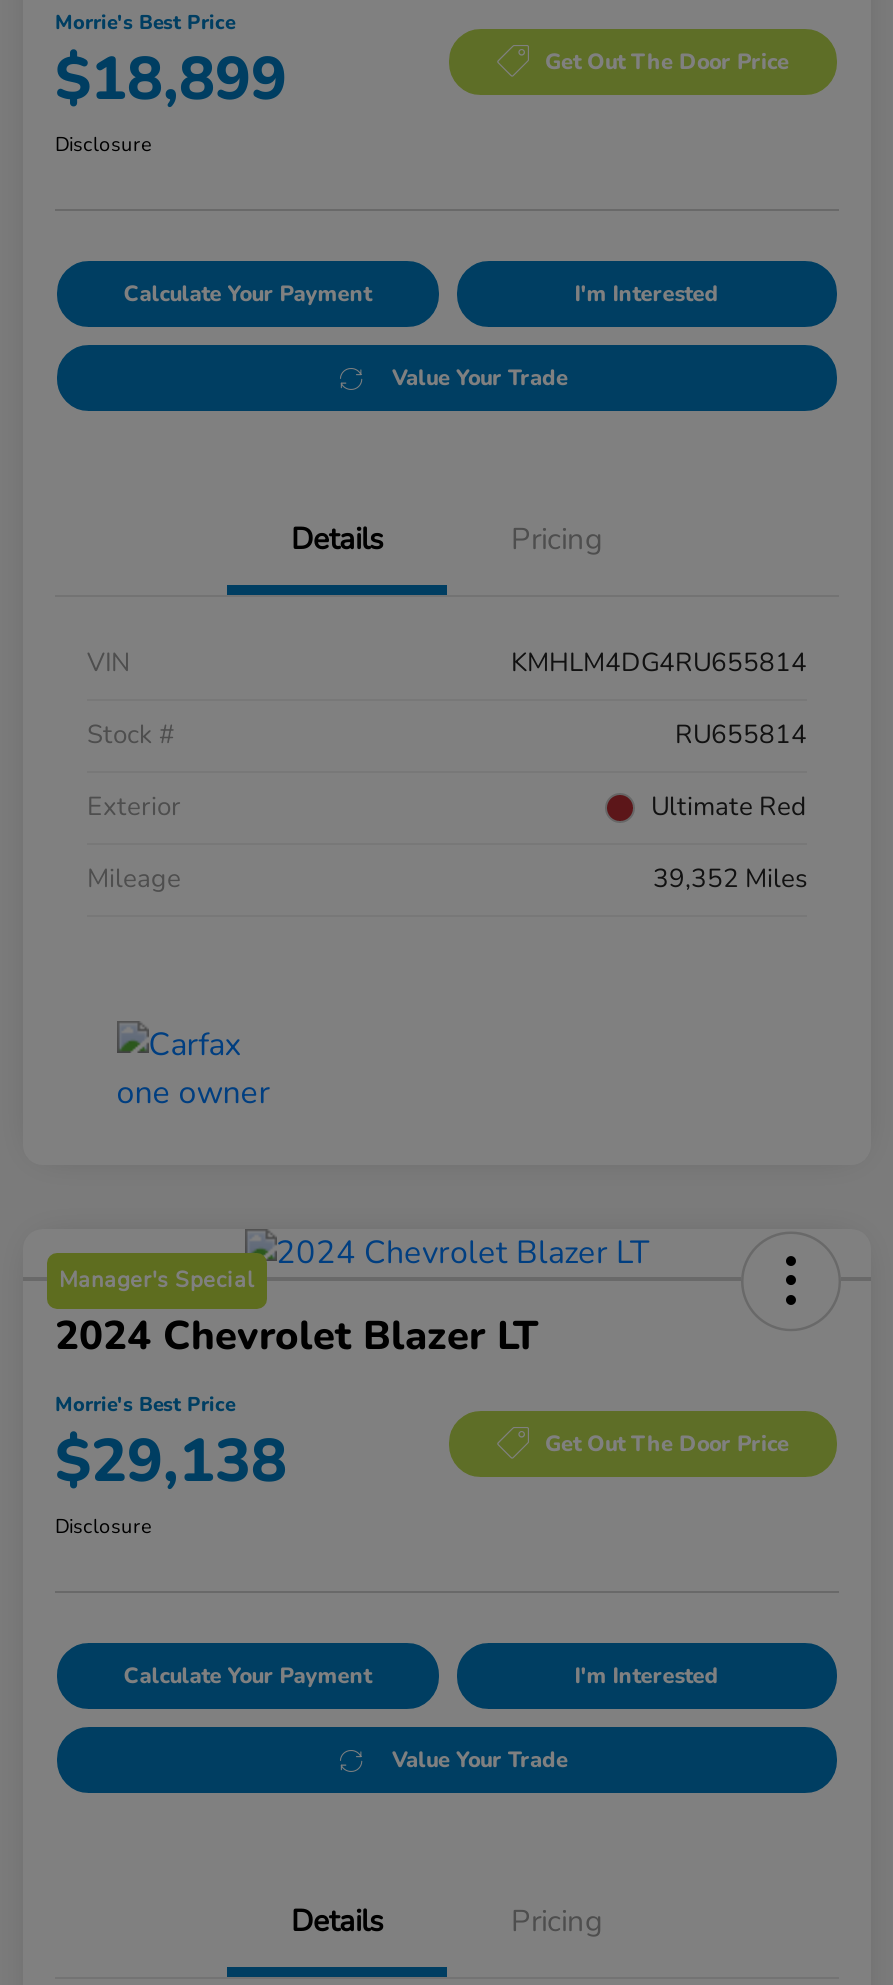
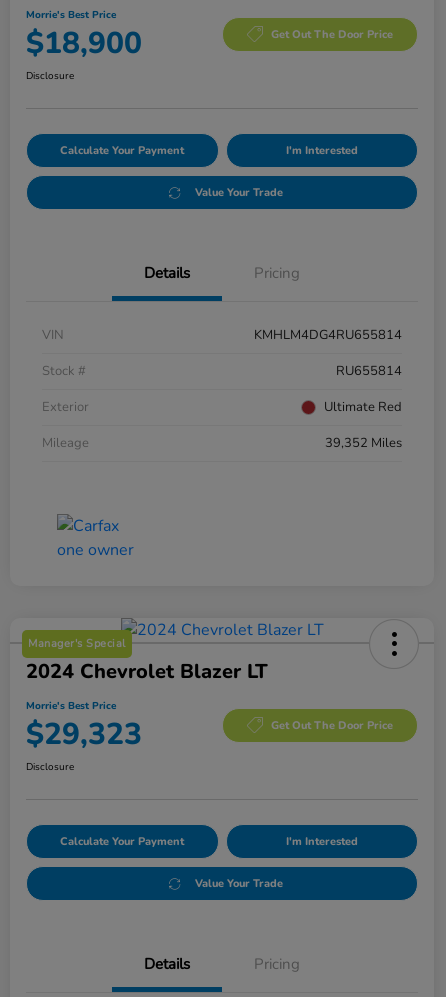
- $18,899
+ $18,900

- $29,138
+ $29,323
